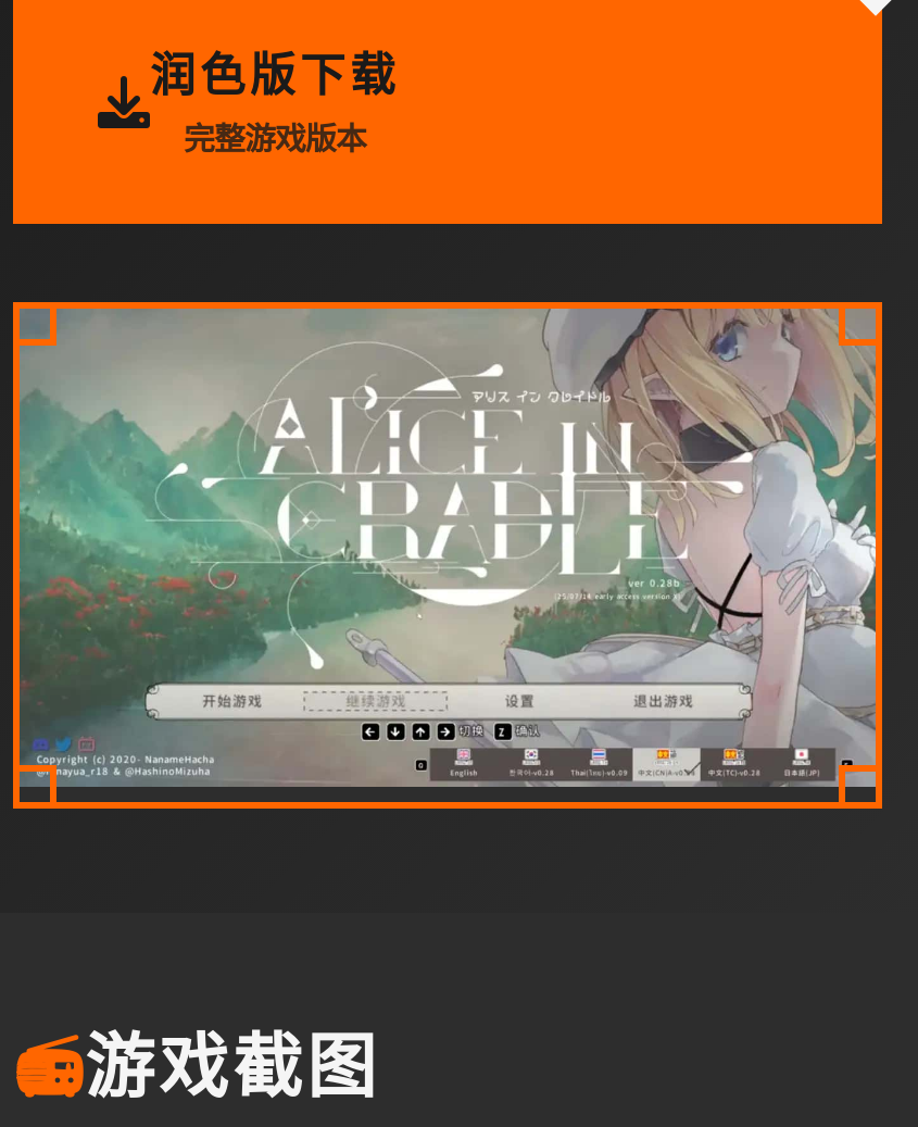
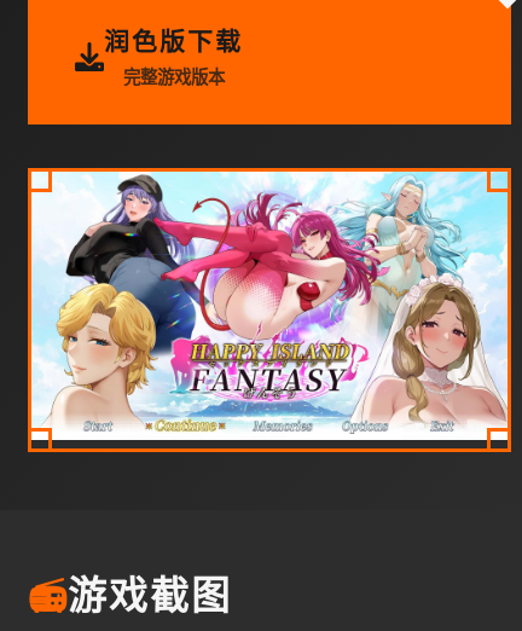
- [image]
+ [image]
